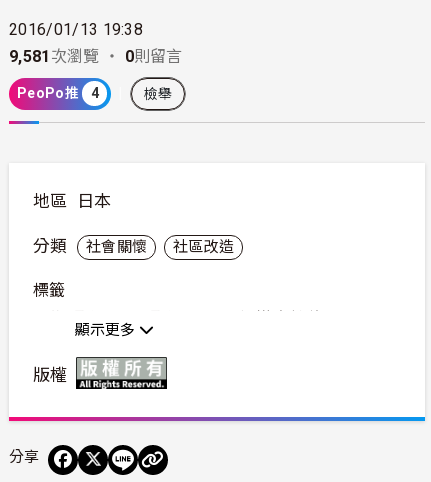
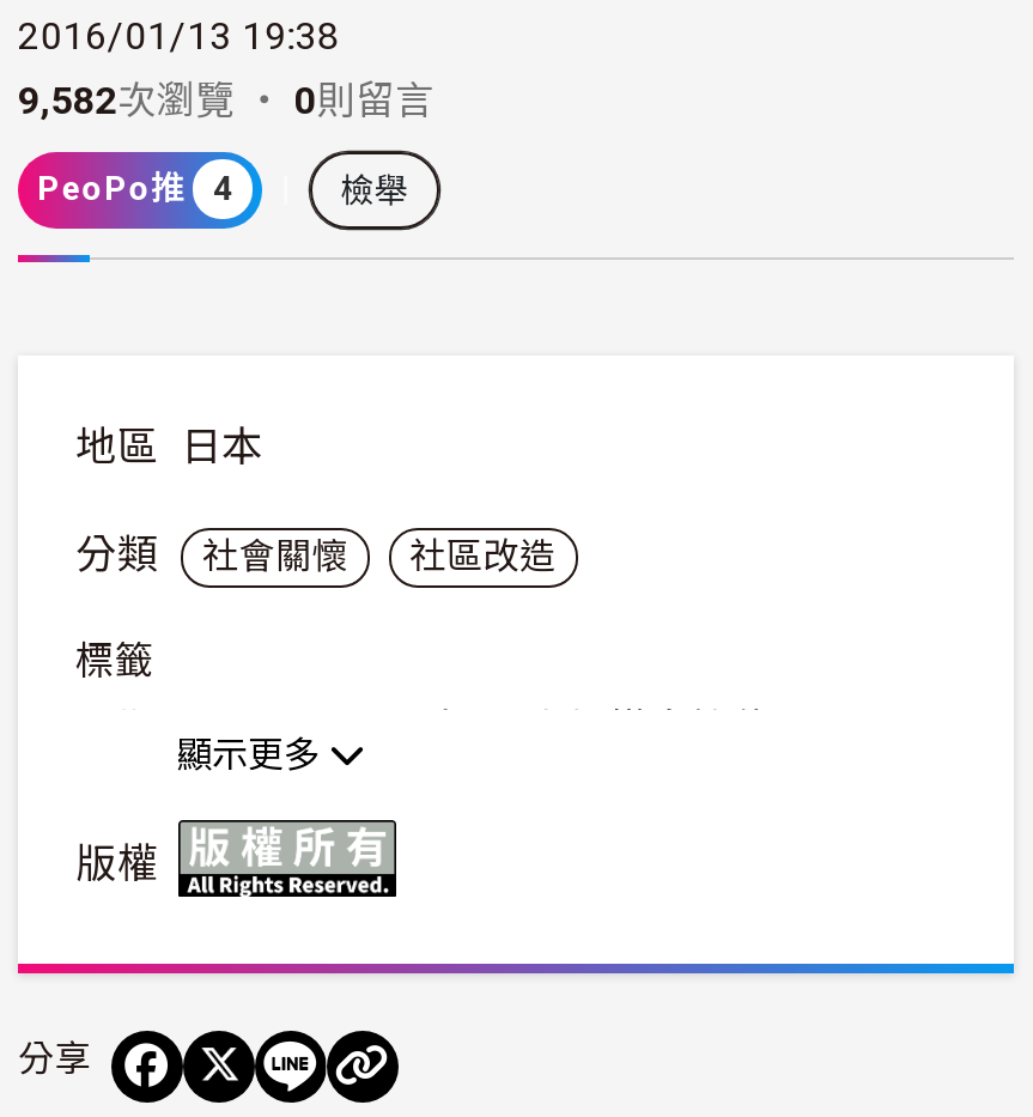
- 9,581次瀏覽 ・0則留言
+ 9,582次瀏覽 ・0則留言
